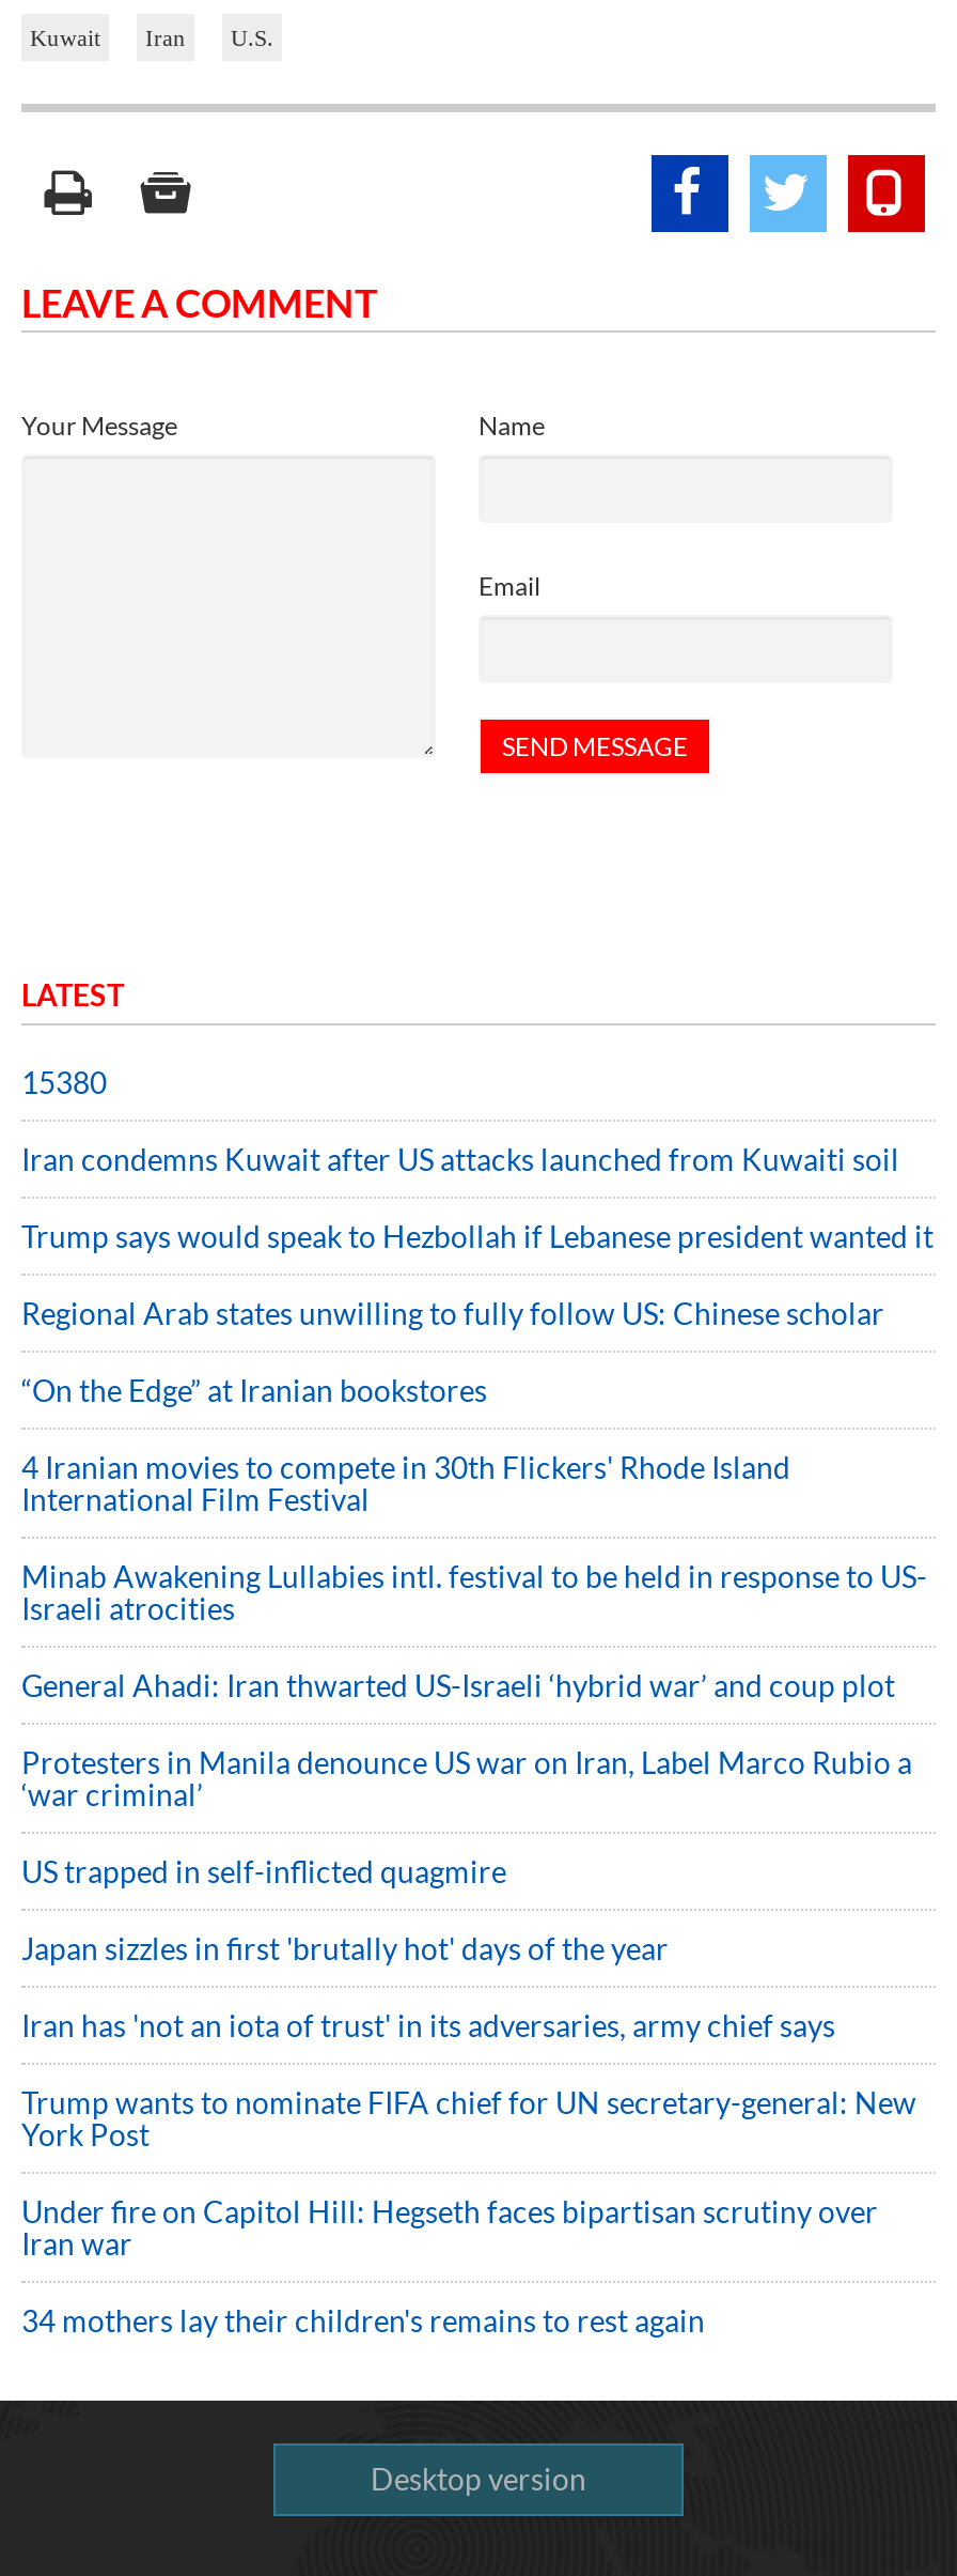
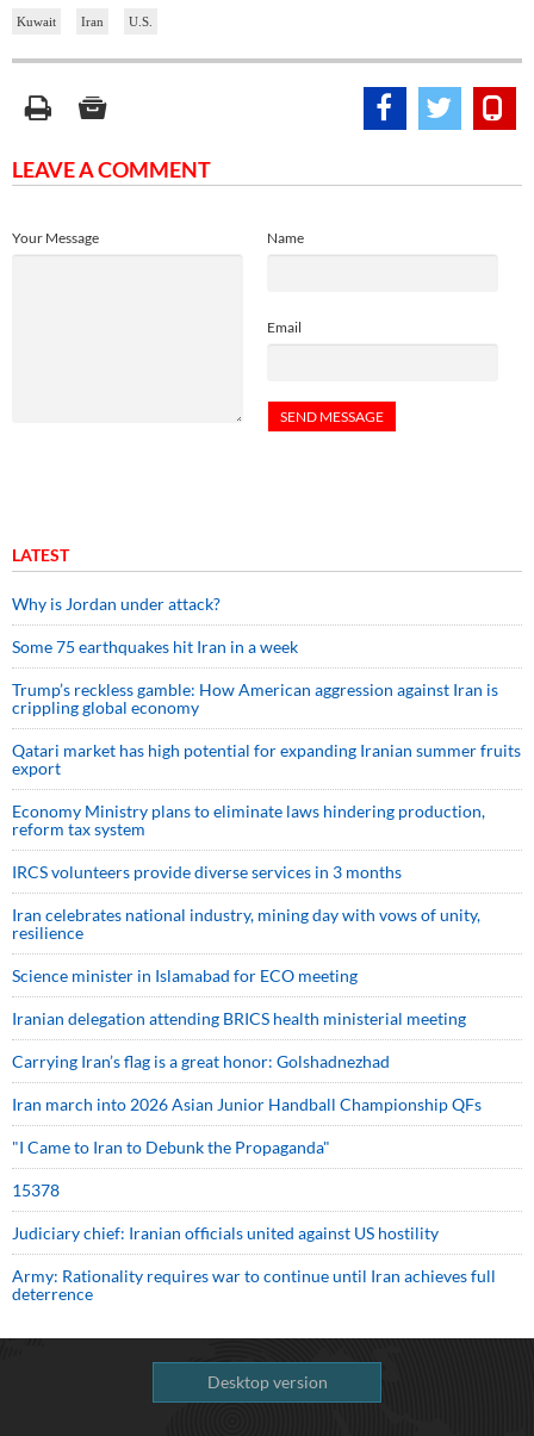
- 15380
+ Why is Jordan under attack?

- Iran condemns Kuwait after US attacks launched from Kuwaiti soil
+ Some 75 earthquakes hit Iran in a week

- Trump says would speak to Hezbollah if Lebanese president wanted it
+ Trump’s reckless gamble: How American aggression against Iran is
+ crippling global economy

- Regional Arab states unwilling to fully follow US: Chinese scholar
+ Qatari market has high potential for expanding Iranian summer fruits
+ export

- “On the Edge” at Iranian bookstores
+ Economy Ministry plans to eliminate laws hindering production,
+ reform tax system

- 4 Iranian movies to compete in 30th Flickers' Rhode Island
- International Film Festival
+ IRCS volunteers provide diverse services in 3 months

- Minab Awakening Lullabies intl. festival to be held in response to US-
- Israeli atrocities
+ Iran celebrates national industry, mining day with vows of unity,
+ resilience

- General Ahadi: Iran thwarted US-Israeli ‘hybrid war’ and coup plot
+ Science minister in Islamabad for ECO meeting

- Protesters in Manila denounce US war on Iran, Label Marco Rubio a
- ‘war criminal’
+ Iranian delegation attending BRICS health ministerial meeting

- US trapped in self-inflicted quagmire
+ Carrying Iran’s flag is a great honor: Golshadnezhad

- Japan sizzles in first 'brutally hot' days of the year
+ Iran march into 2026 Asian Junior Handball Championship QFs

- Iran has 'not an iota of trust' in its adversaries, army chief says
+ "I Came to Iran to Debunk the Propaganda"

- Trump wants to nominate FIFA chief for UN secretary-general: New
- York Post
+ 15378

- Under fire on Capitol Hill: Hegseth faces bipartisan scrutiny over
- Iran war
+ Judiciary chief: Iranian officials united against US hostility

- 34 mothers lay their children's remains to rest again
+ Army: Rationality requires war to continue until Iran achieves full
+ deterrence
